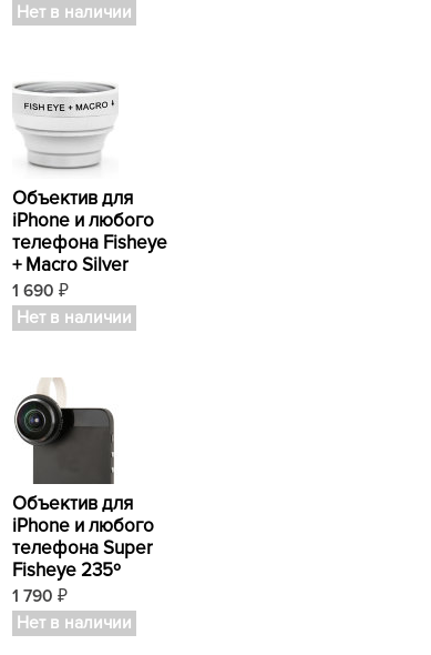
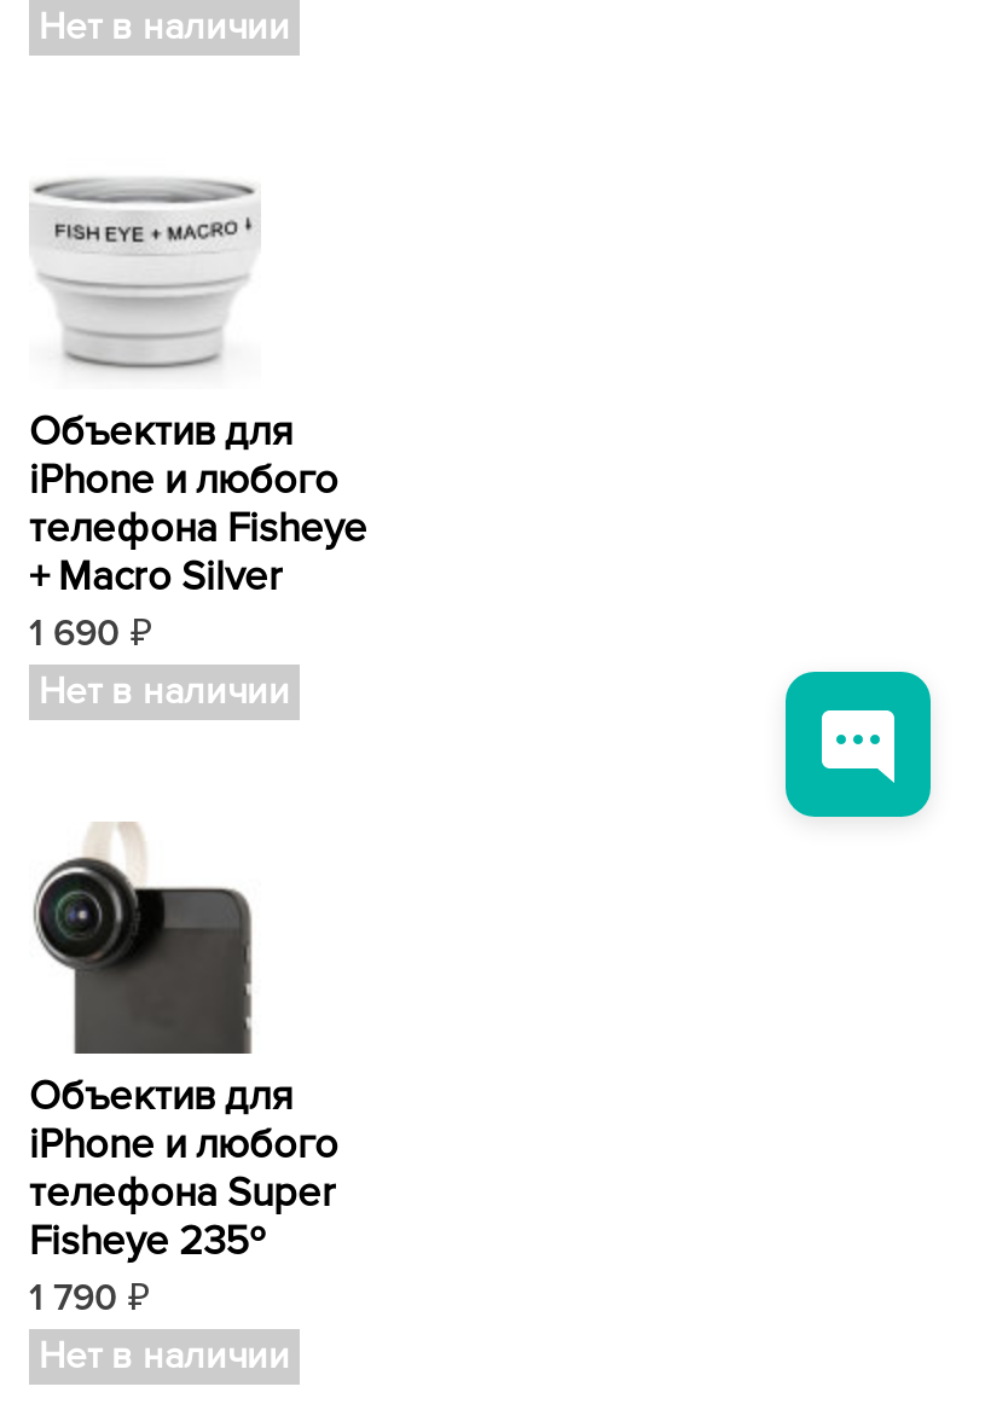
+ [image]
